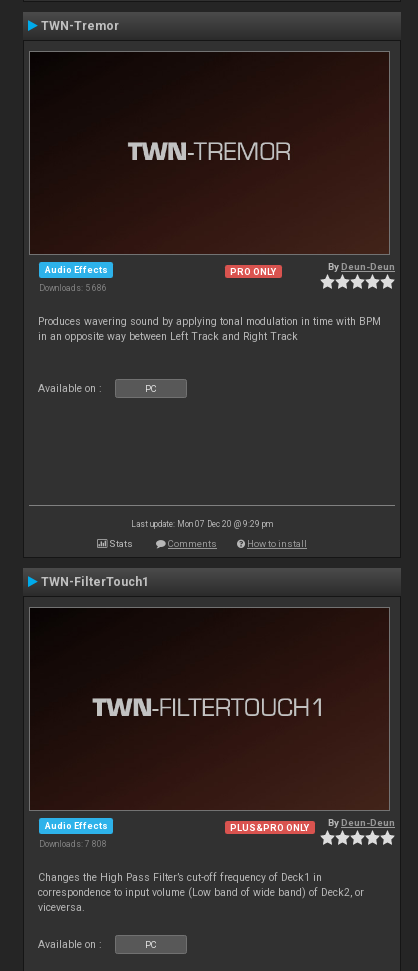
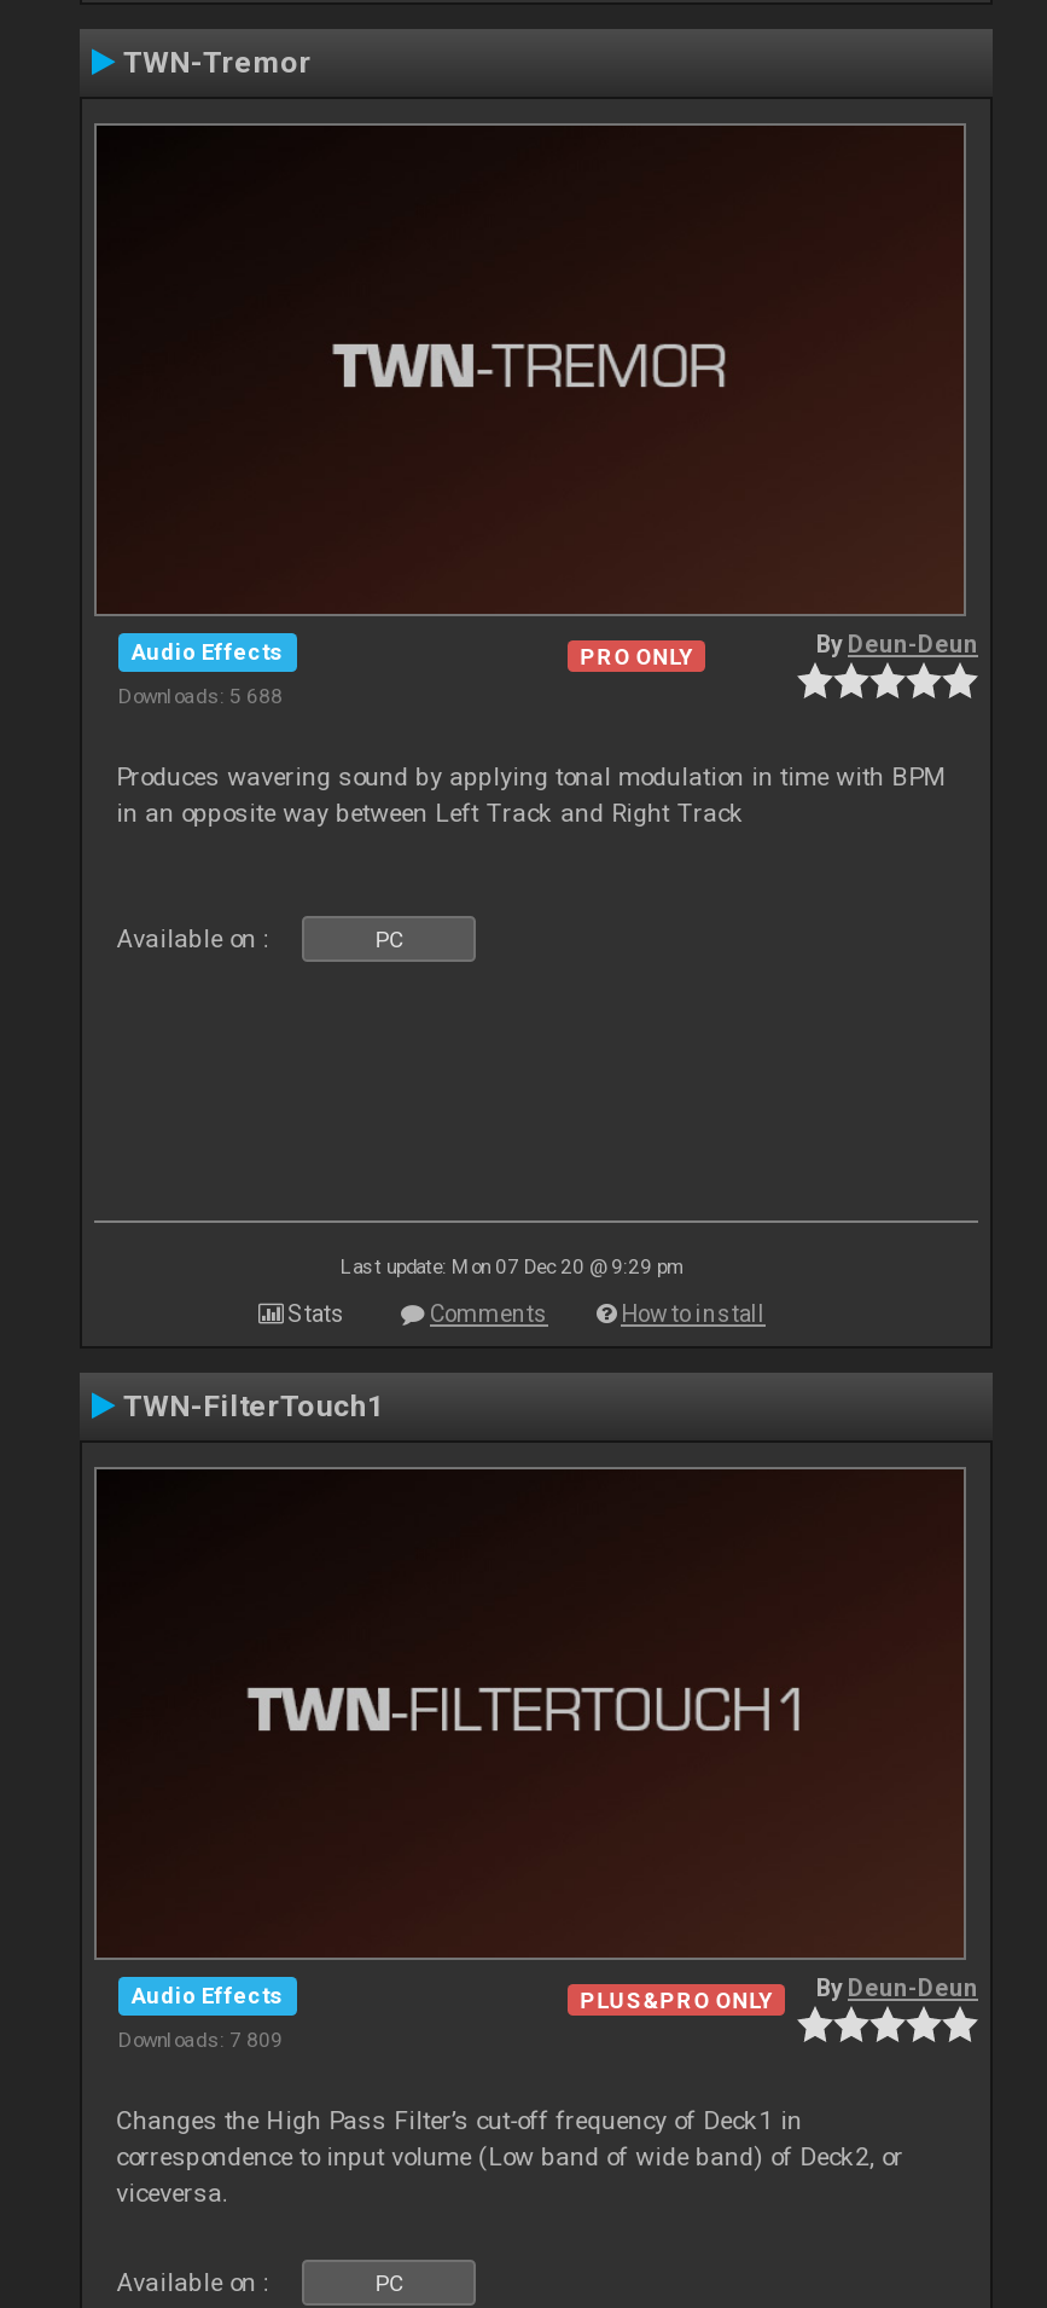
- Downloads: 5 686
+ Downloads: 5 688

- Downloads: 7 808
+ Downloads: 7 809
